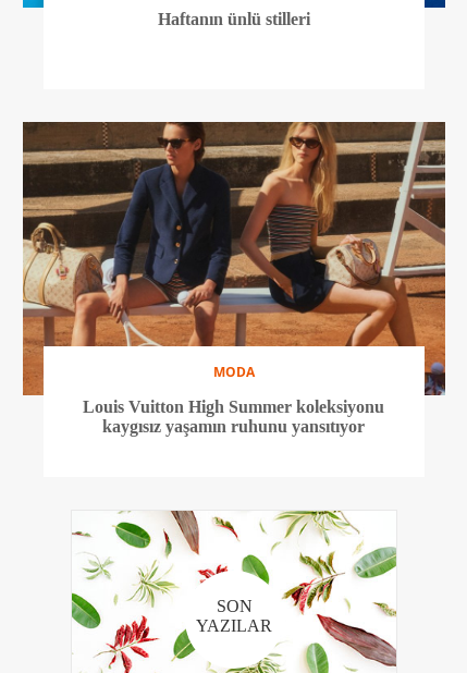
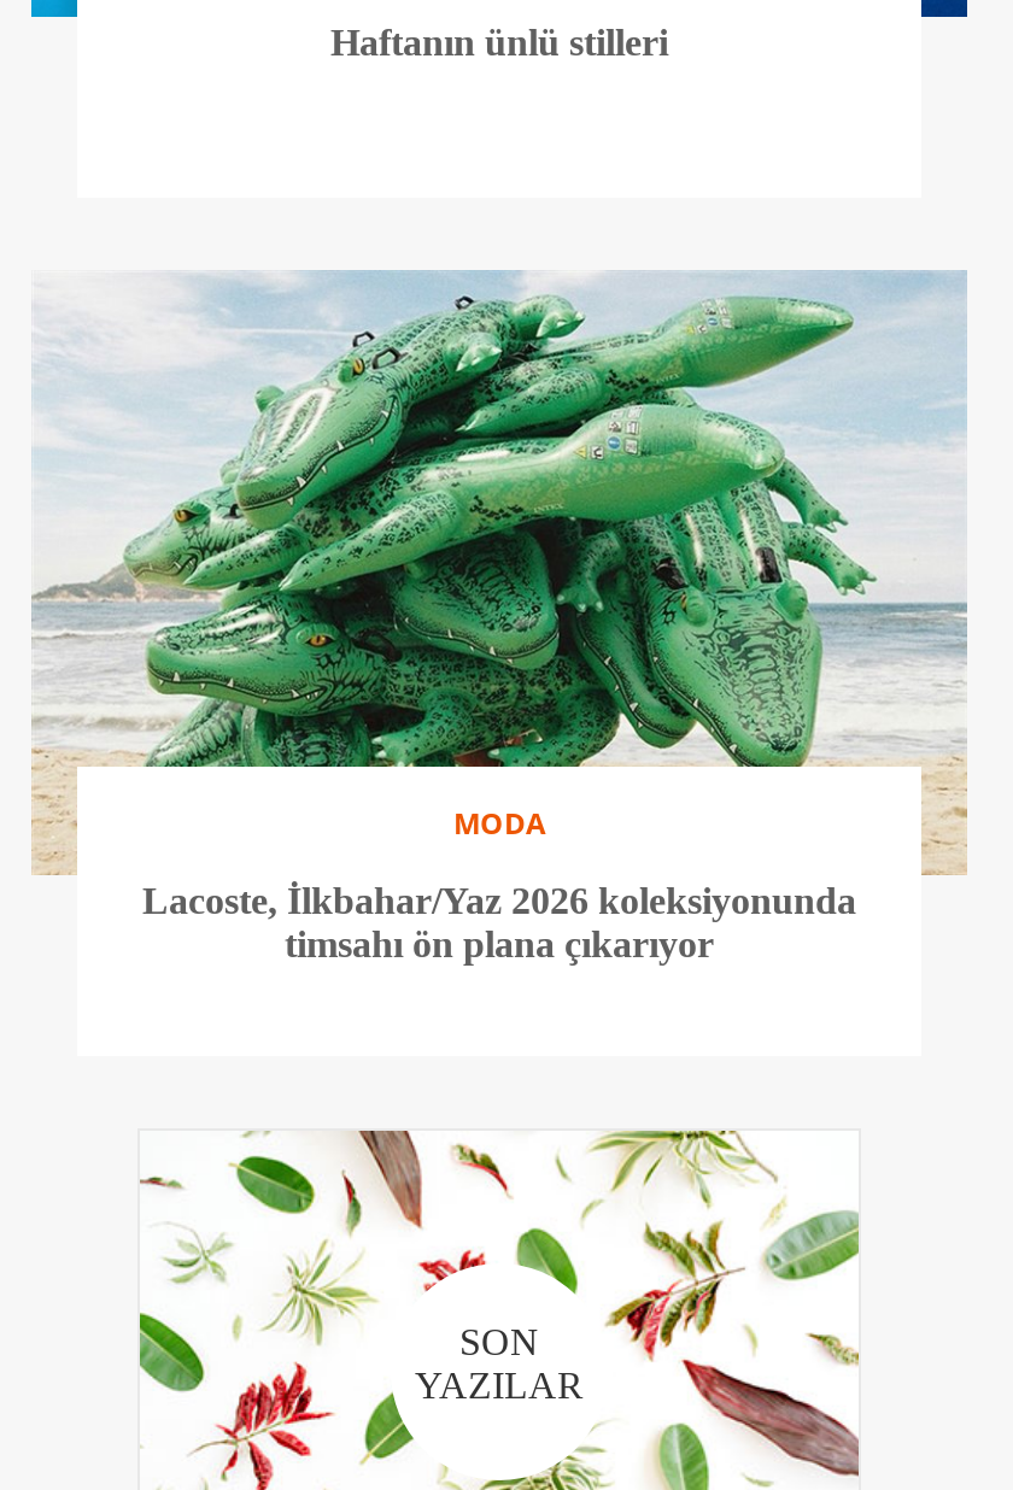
- [image]
- Louis Vuitton High Summer koleksiyonu
- kaygısız yaşamın ruhunu yansıtıyor
+ [image]
+ Lacoste, İlkbahar/Yaz 2026 koleksiyonunda
+ timsahı ön plana çıkarıyor
